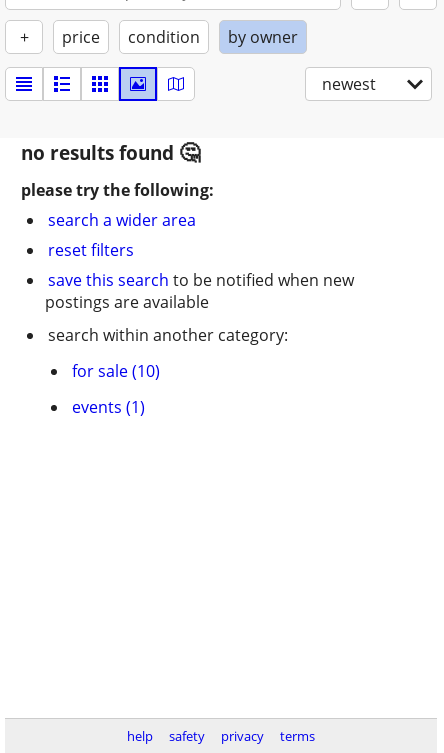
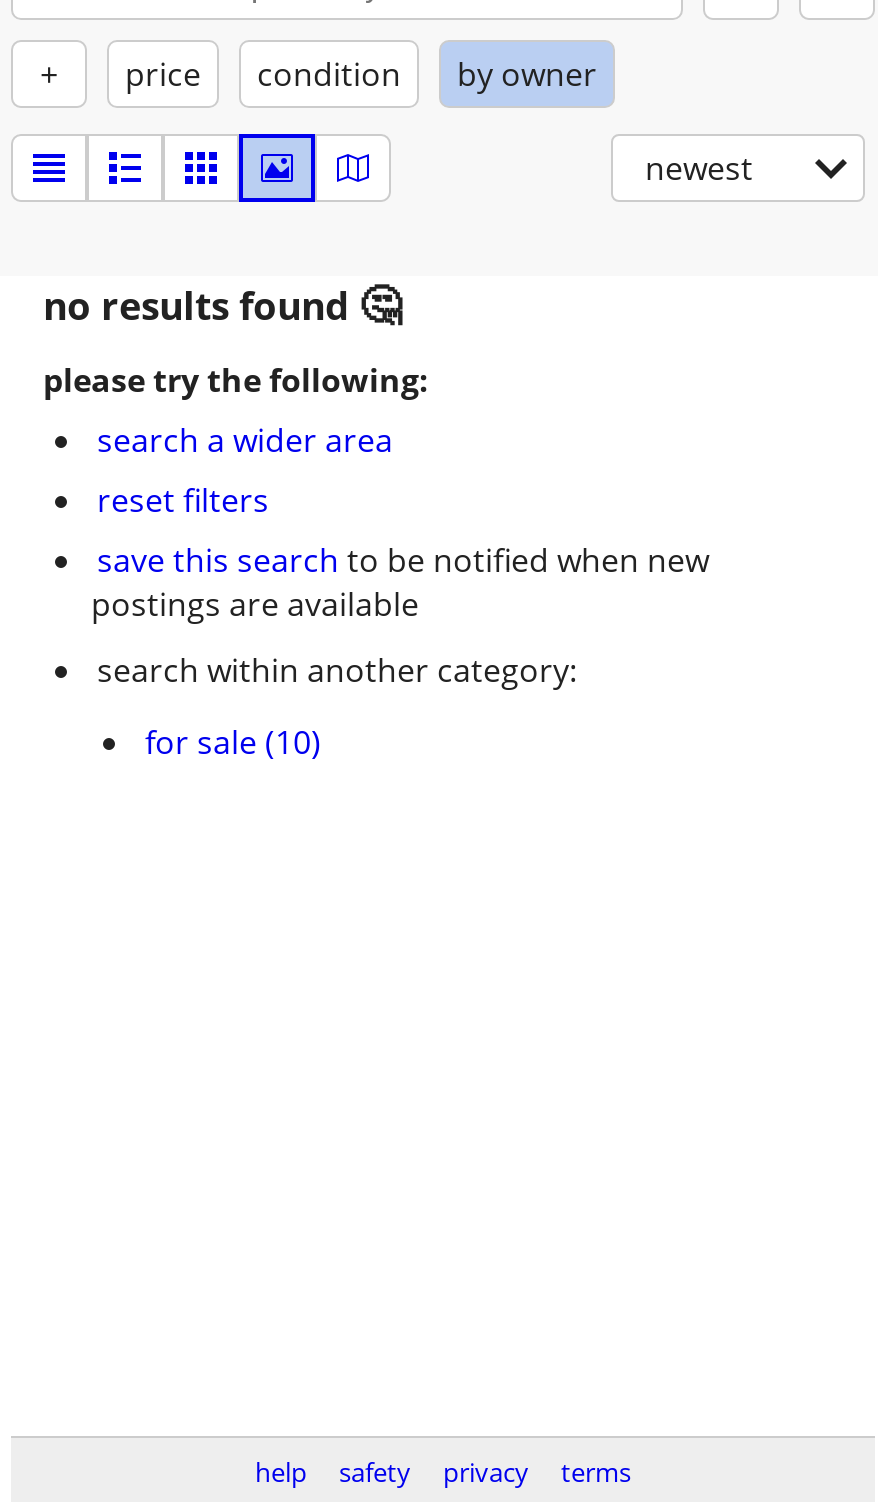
- events (1)
